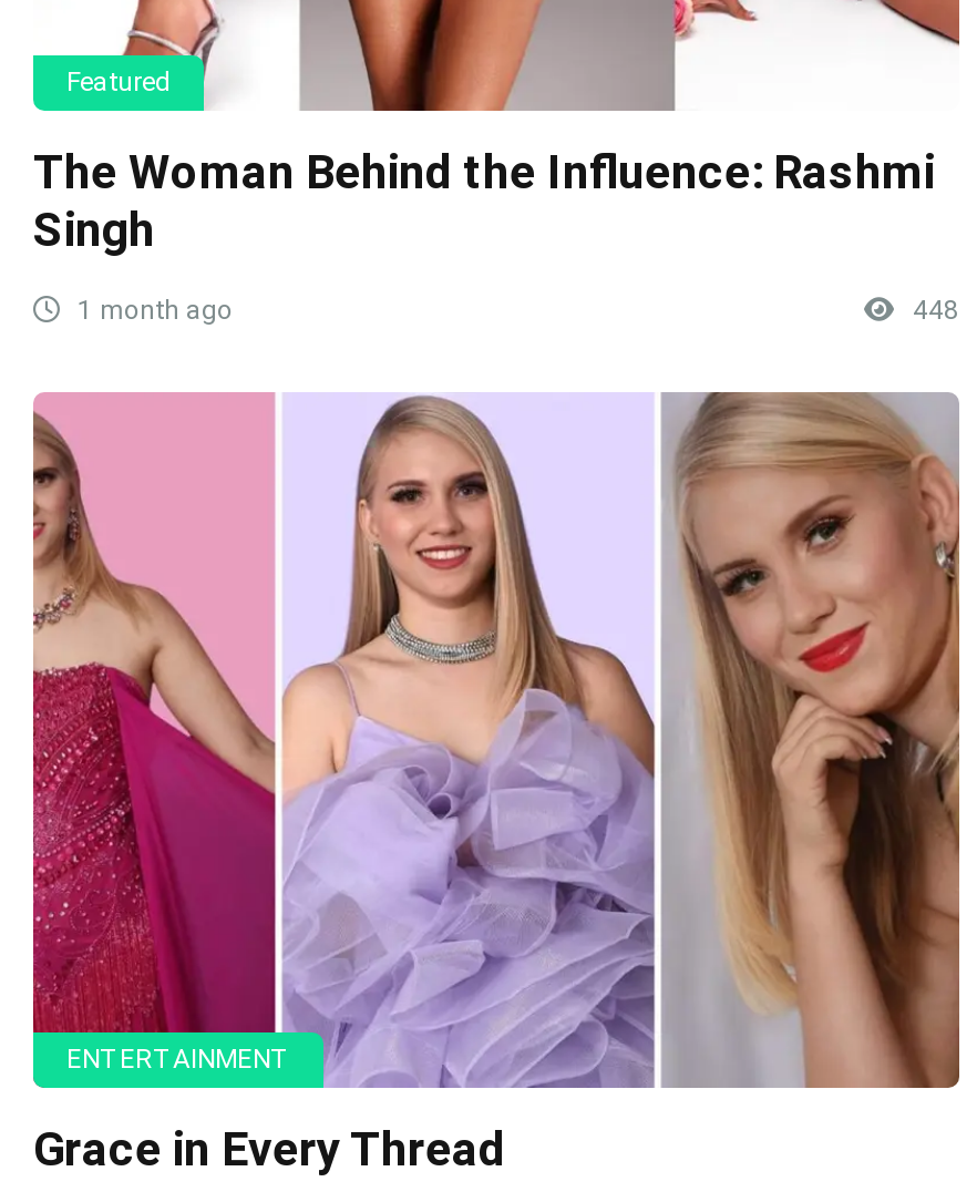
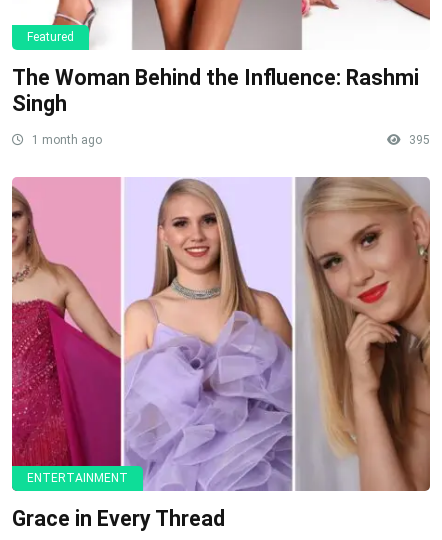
- 448
+ 395
